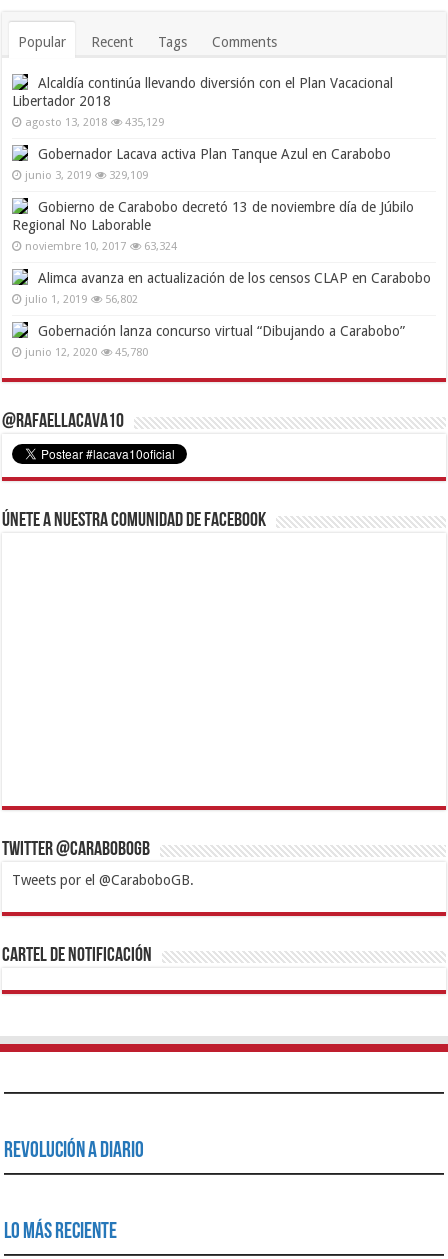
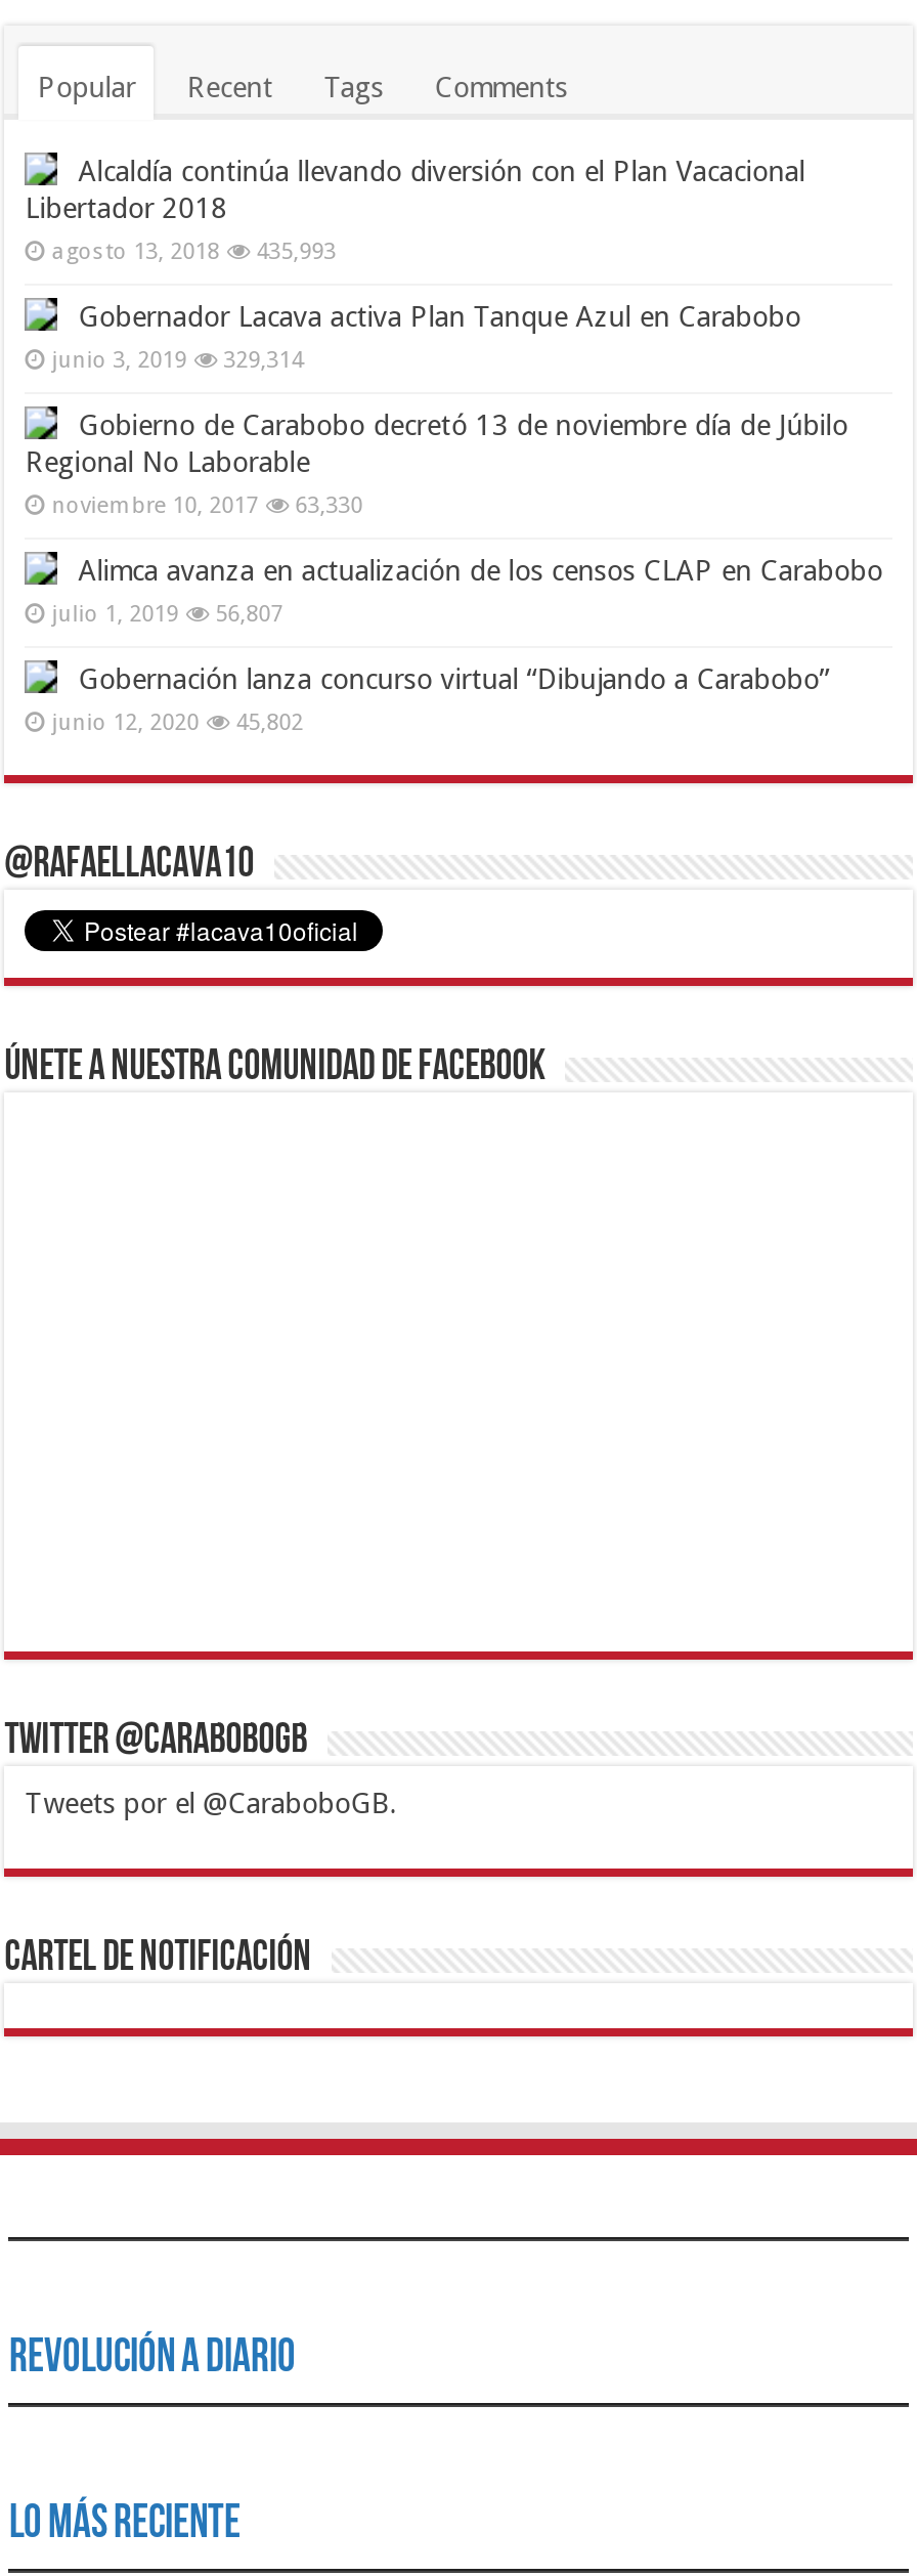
- agosto 13, 2018 435,129
+ agosto 13, 2018 435,993

- junio 3, 2019 329,109
+ junio 3, 2019 329,314

- noviembre 10, 2017 63,324
+ noviembre 10, 2017 63,330

- julio 1, 2019 56,802
+ julio 1, 2019 56,807

- junio 12, 2020 45,780
+ junio 12, 2020 45,802
